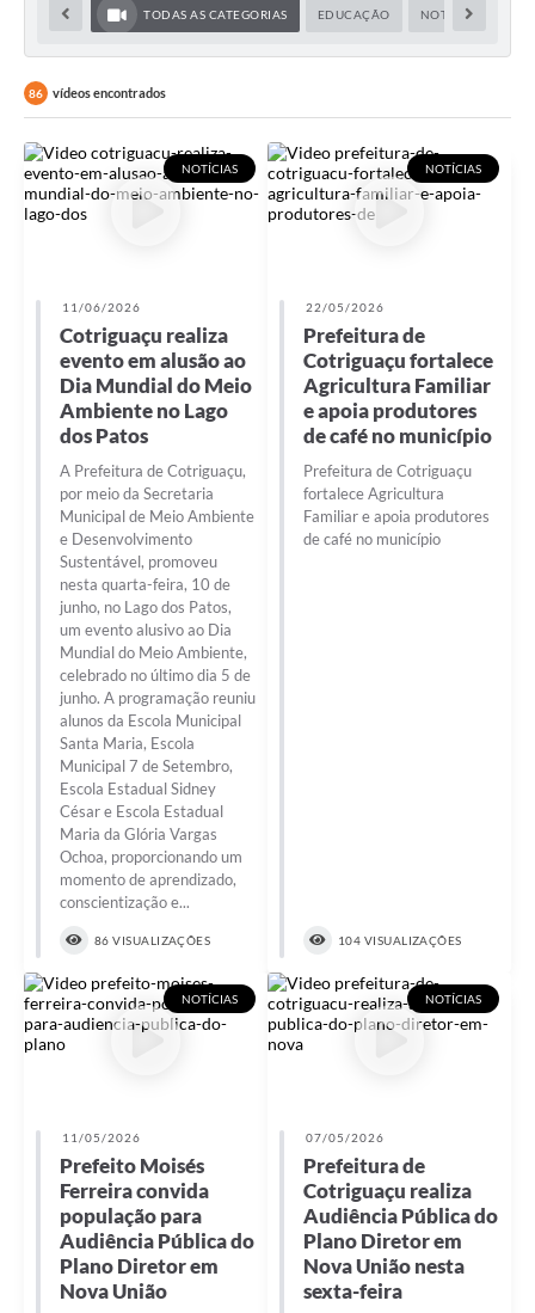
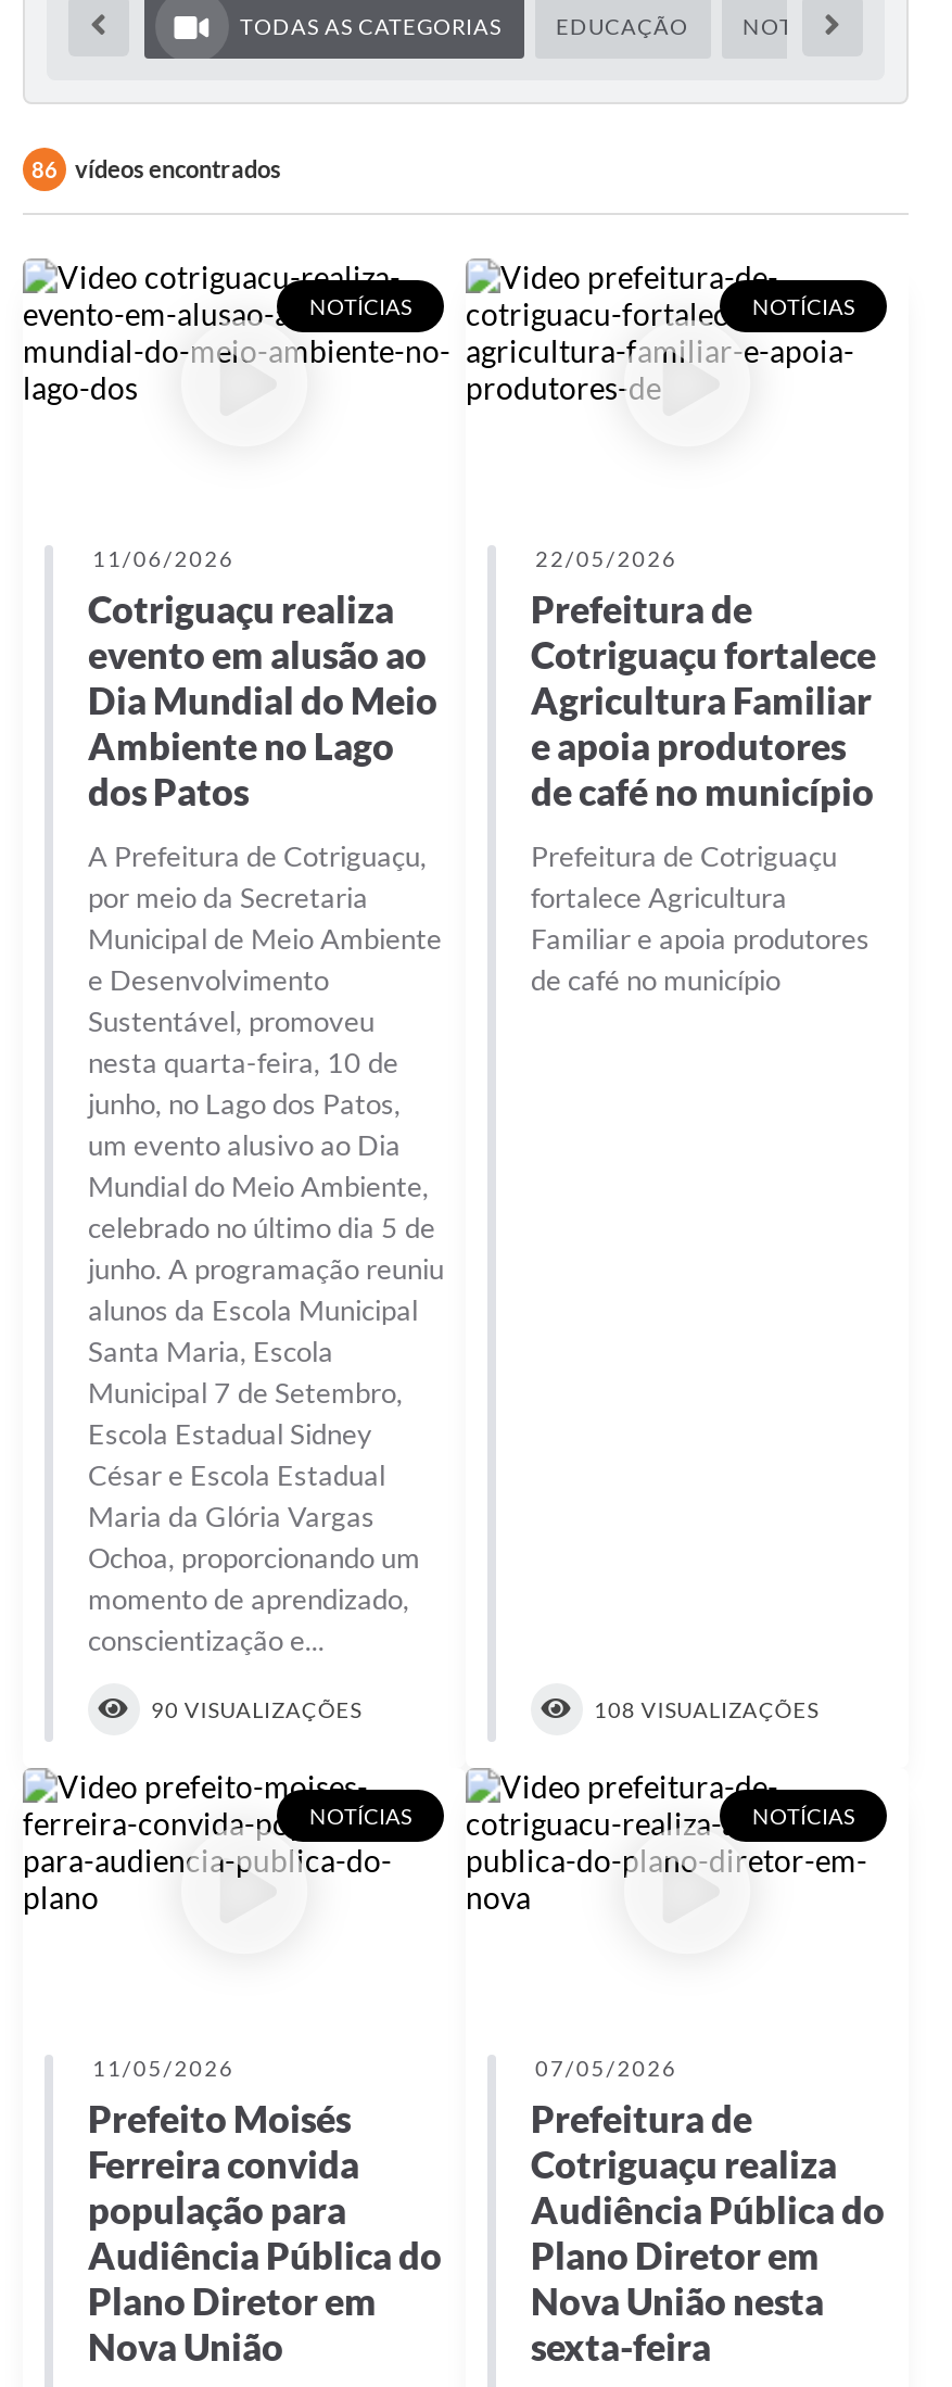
- 86 VISUALIZAÇÕES
+ 90 VISUALIZAÇÕES

- 104 VISUALIZAÇÕES
+ 108 VISUALIZAÇÕES
